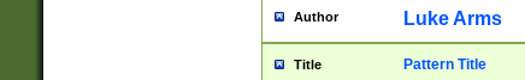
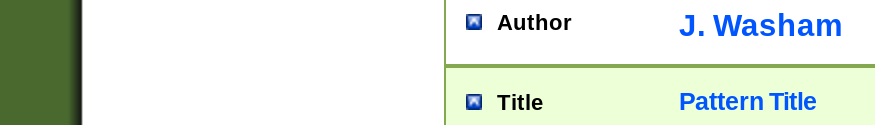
- Luke Arms
+ J. Washam
